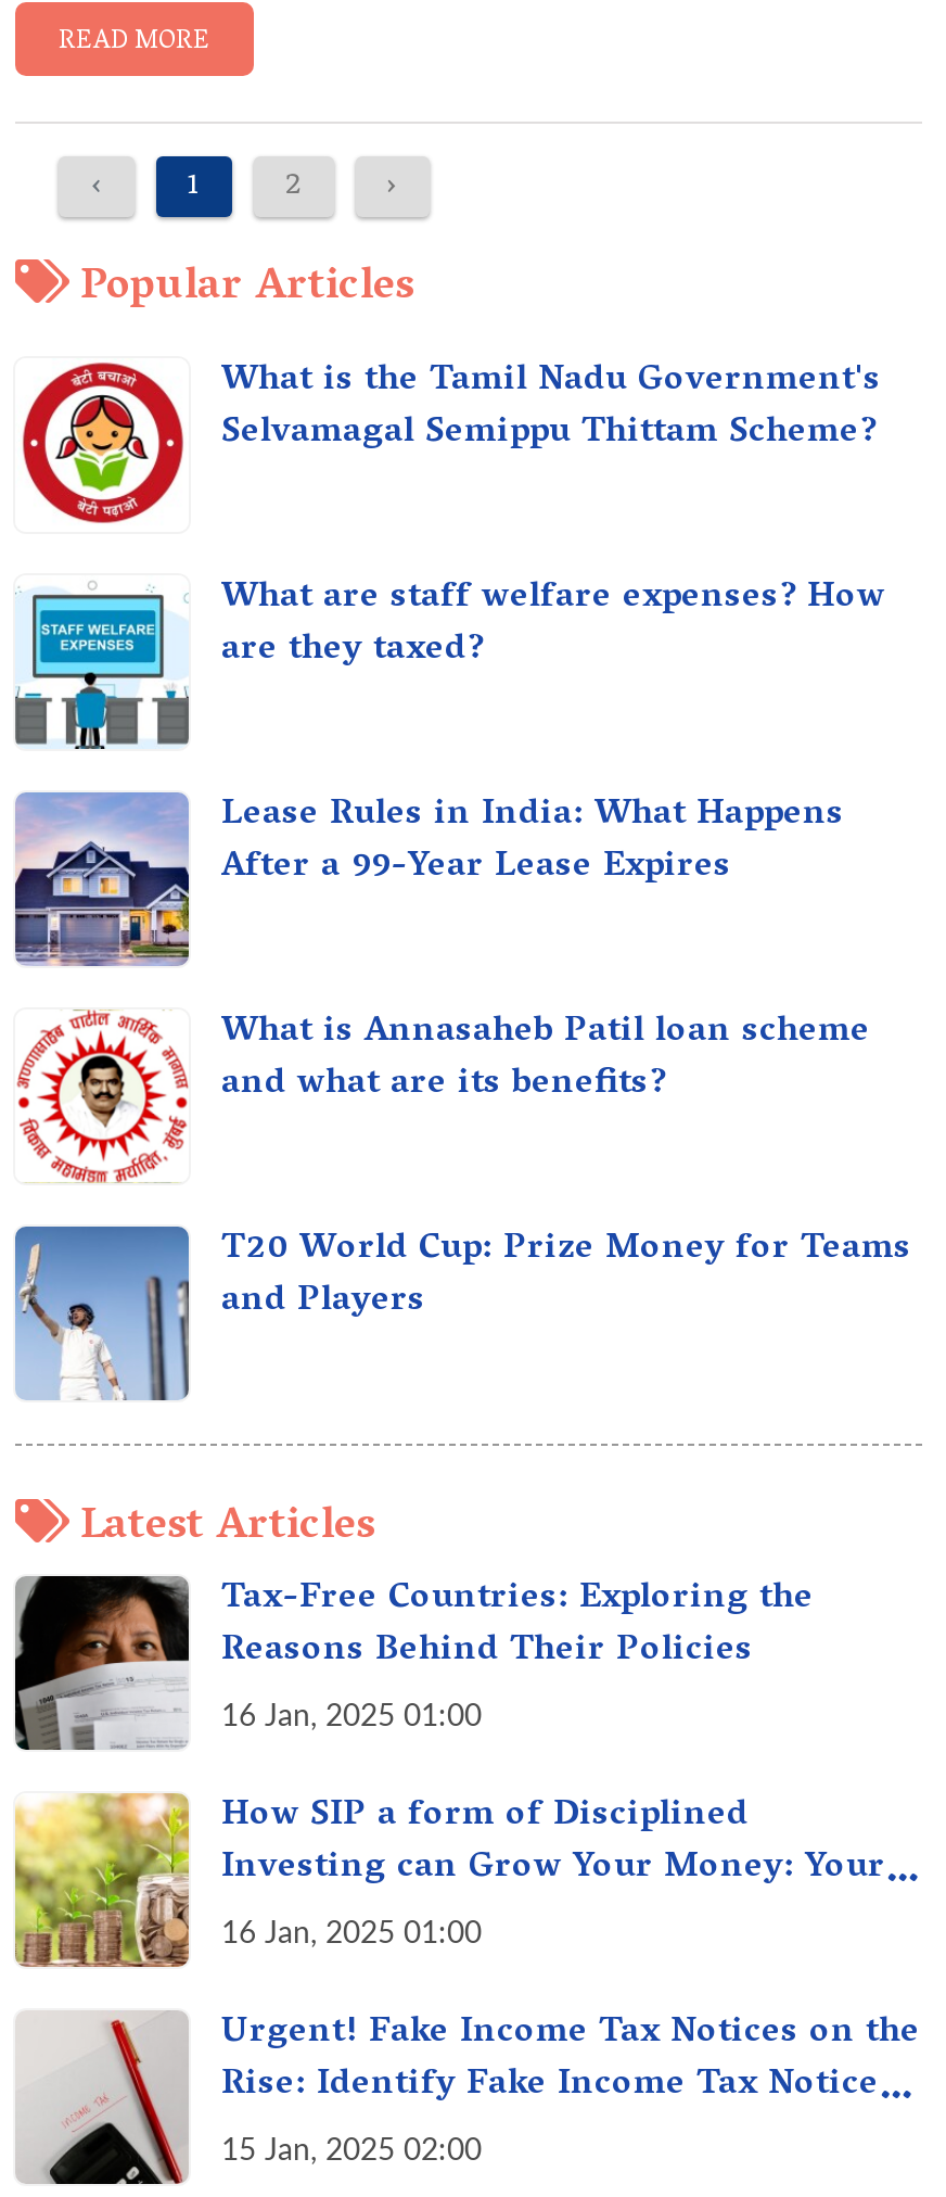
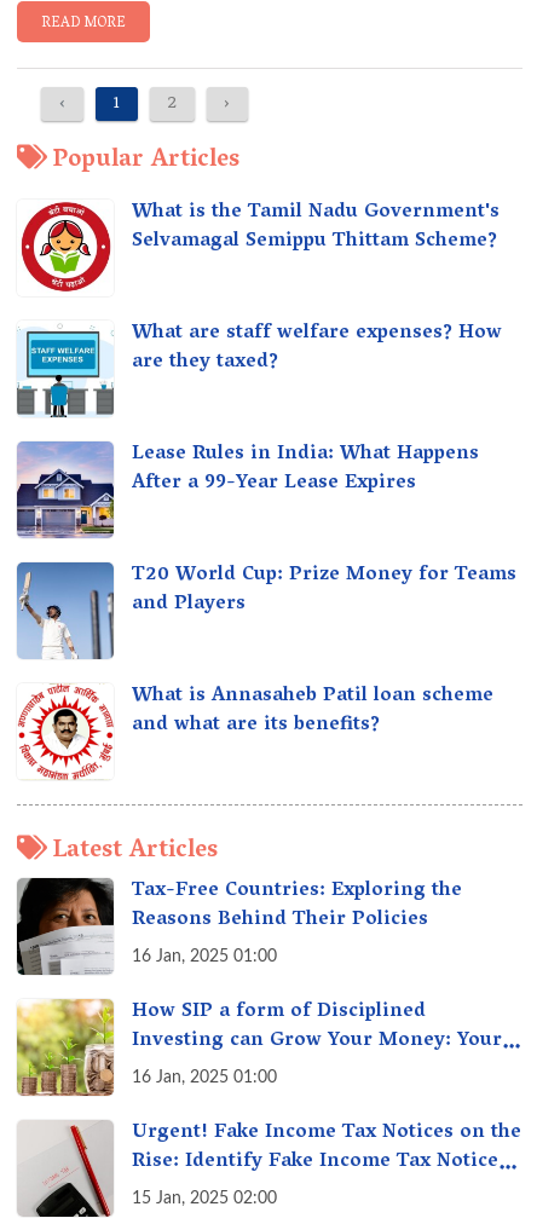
moved down: [image] | What is Annasaheb Patil loan scheme | and what are its benefits?

moved up: [image] | T20 World Cup: Prize Money for Teams | and Players
